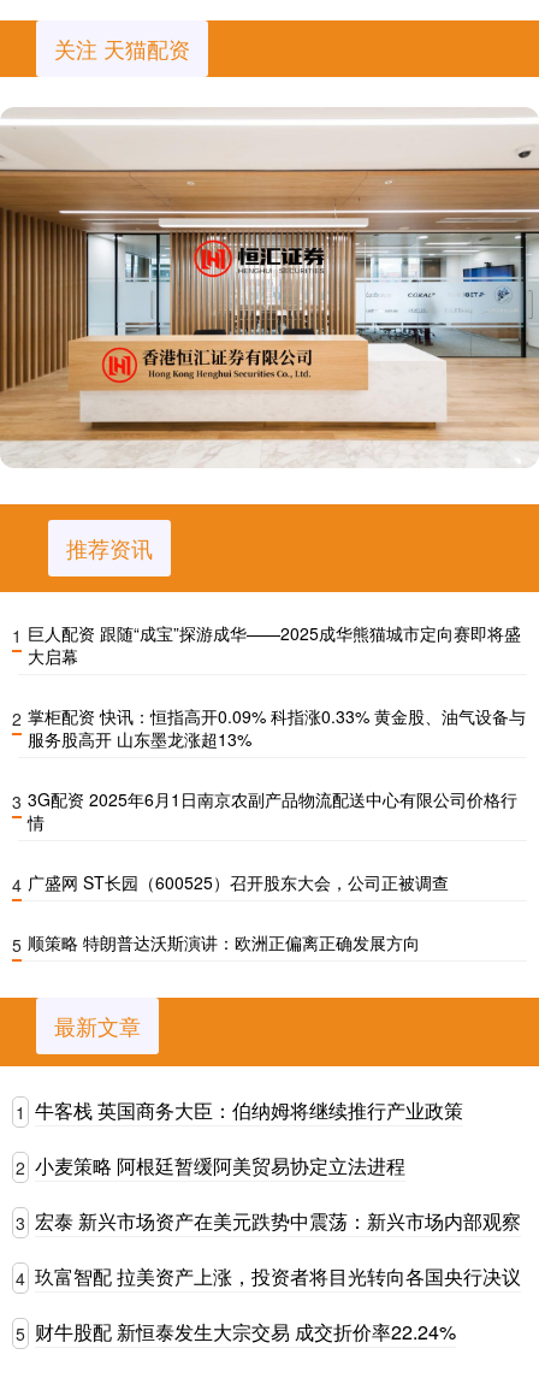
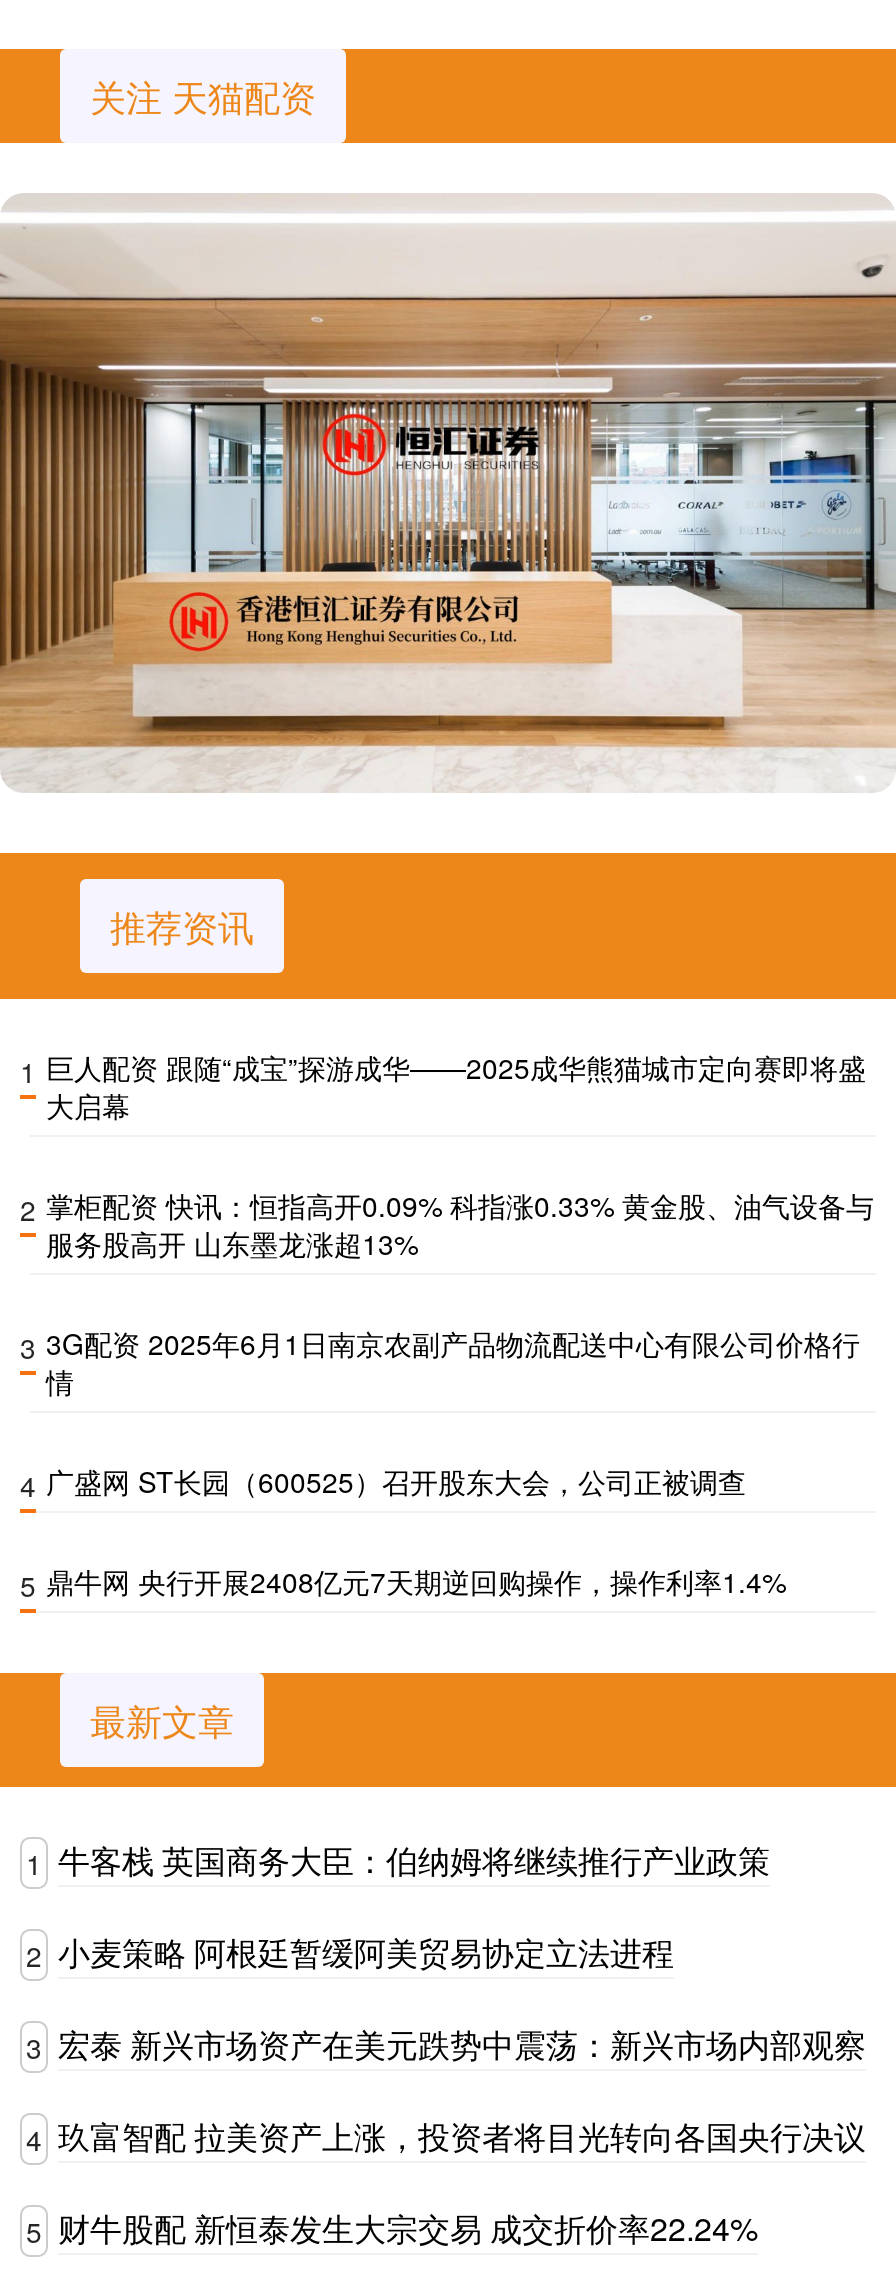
- 5 顺策略 特朗普达沃斯演讲：欧洲正偏离正确发展方向
+ 5 鼎牛网 央行开展2408亿元7天期逆回购操作，操作利率1.4%
